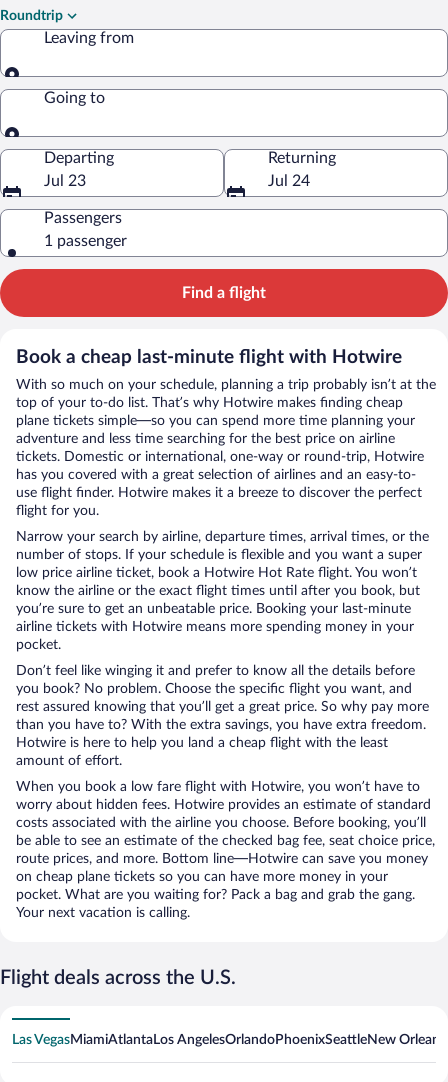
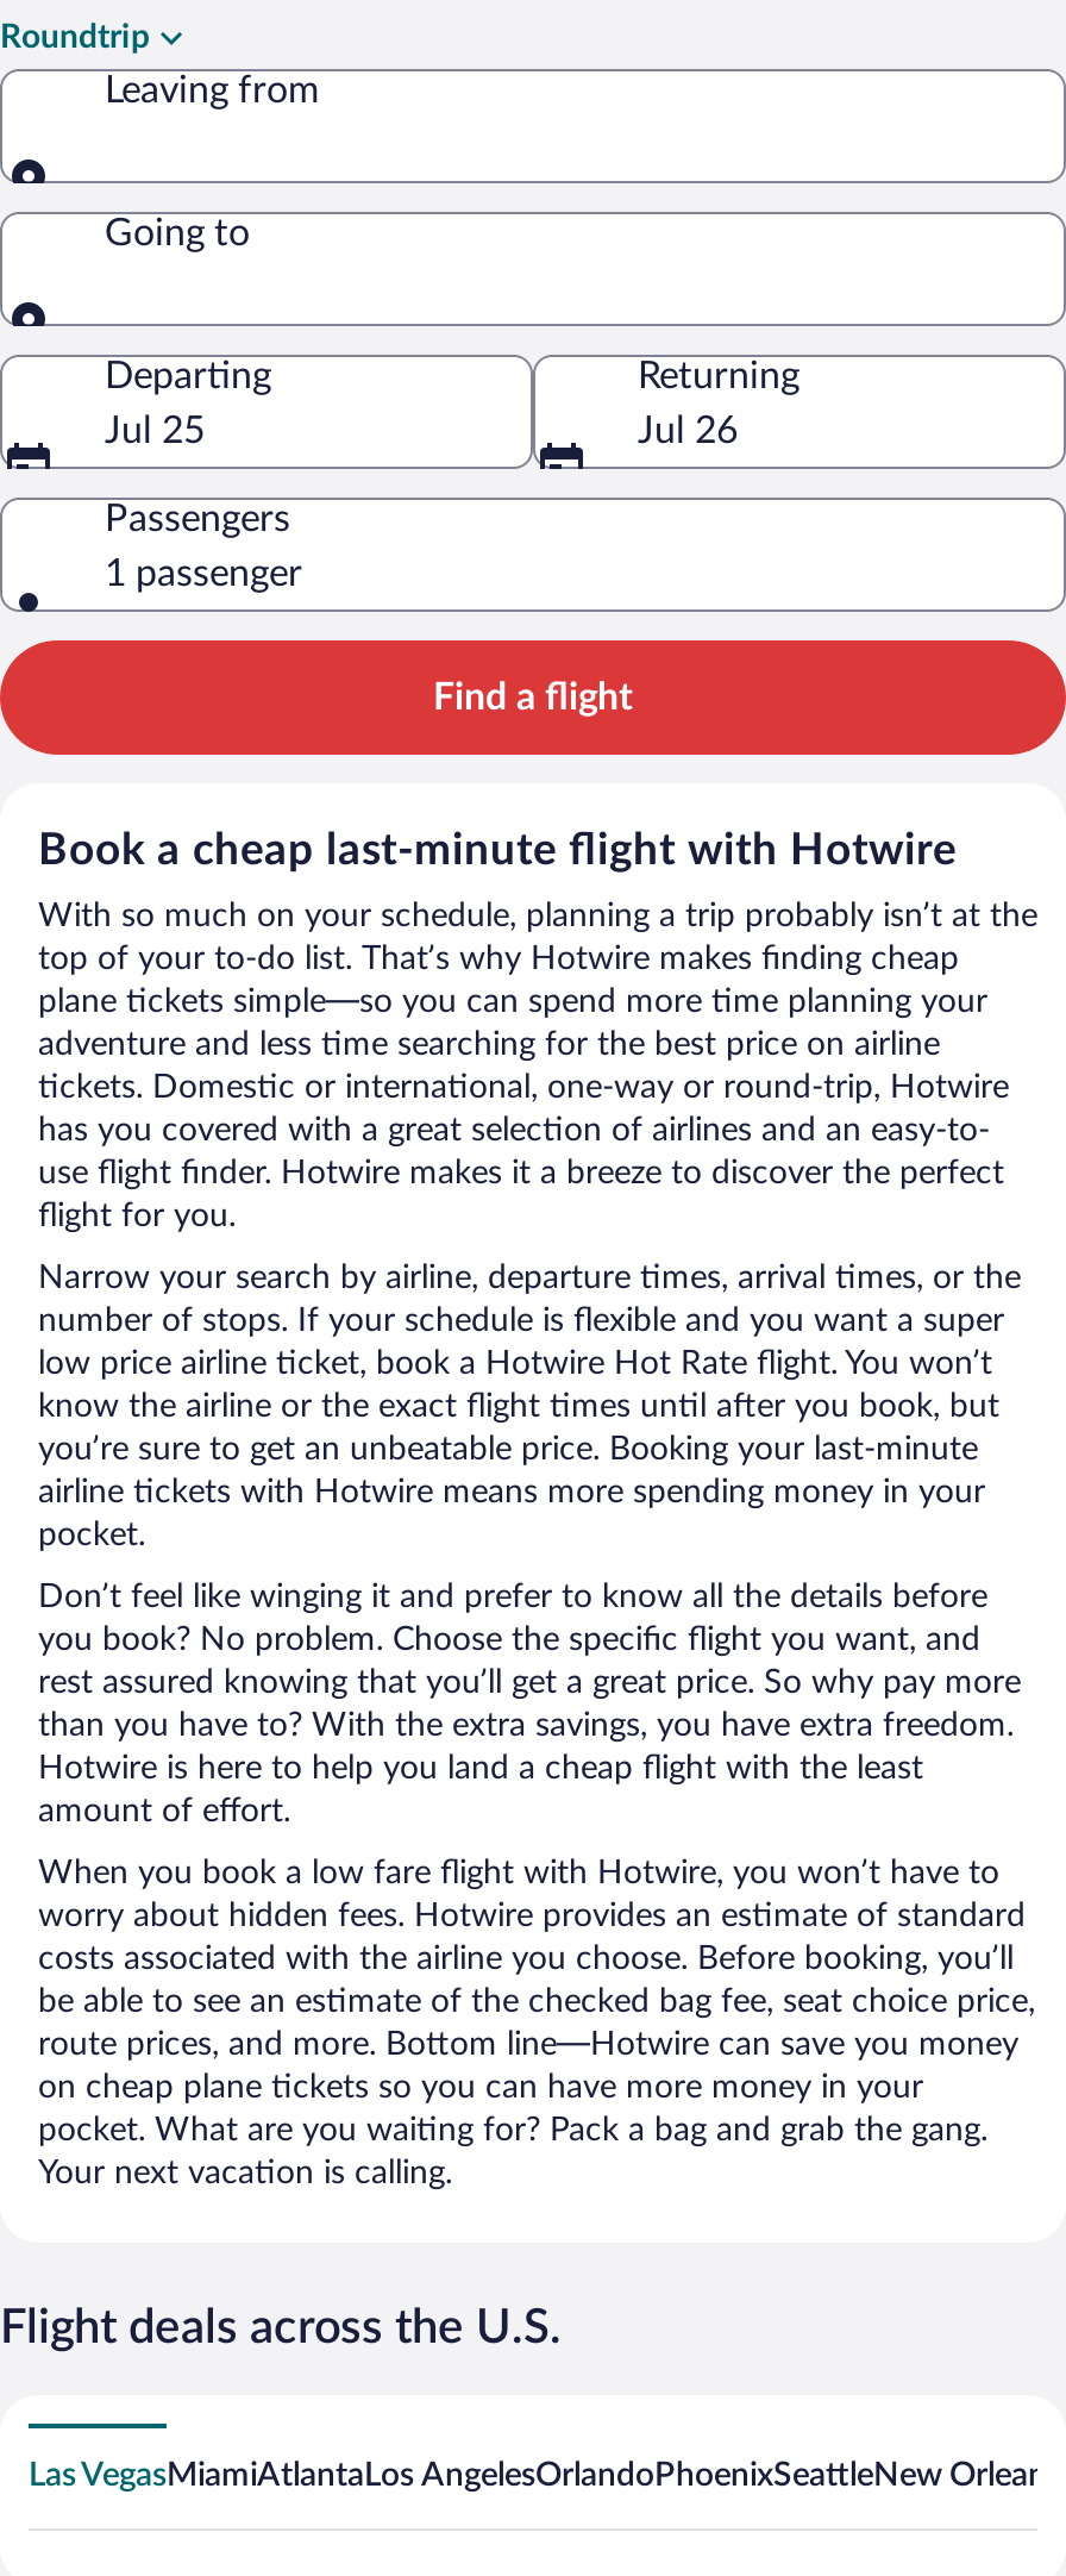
- Jul 23
+ Jul 25

- Jul 24
+ Jul 26
